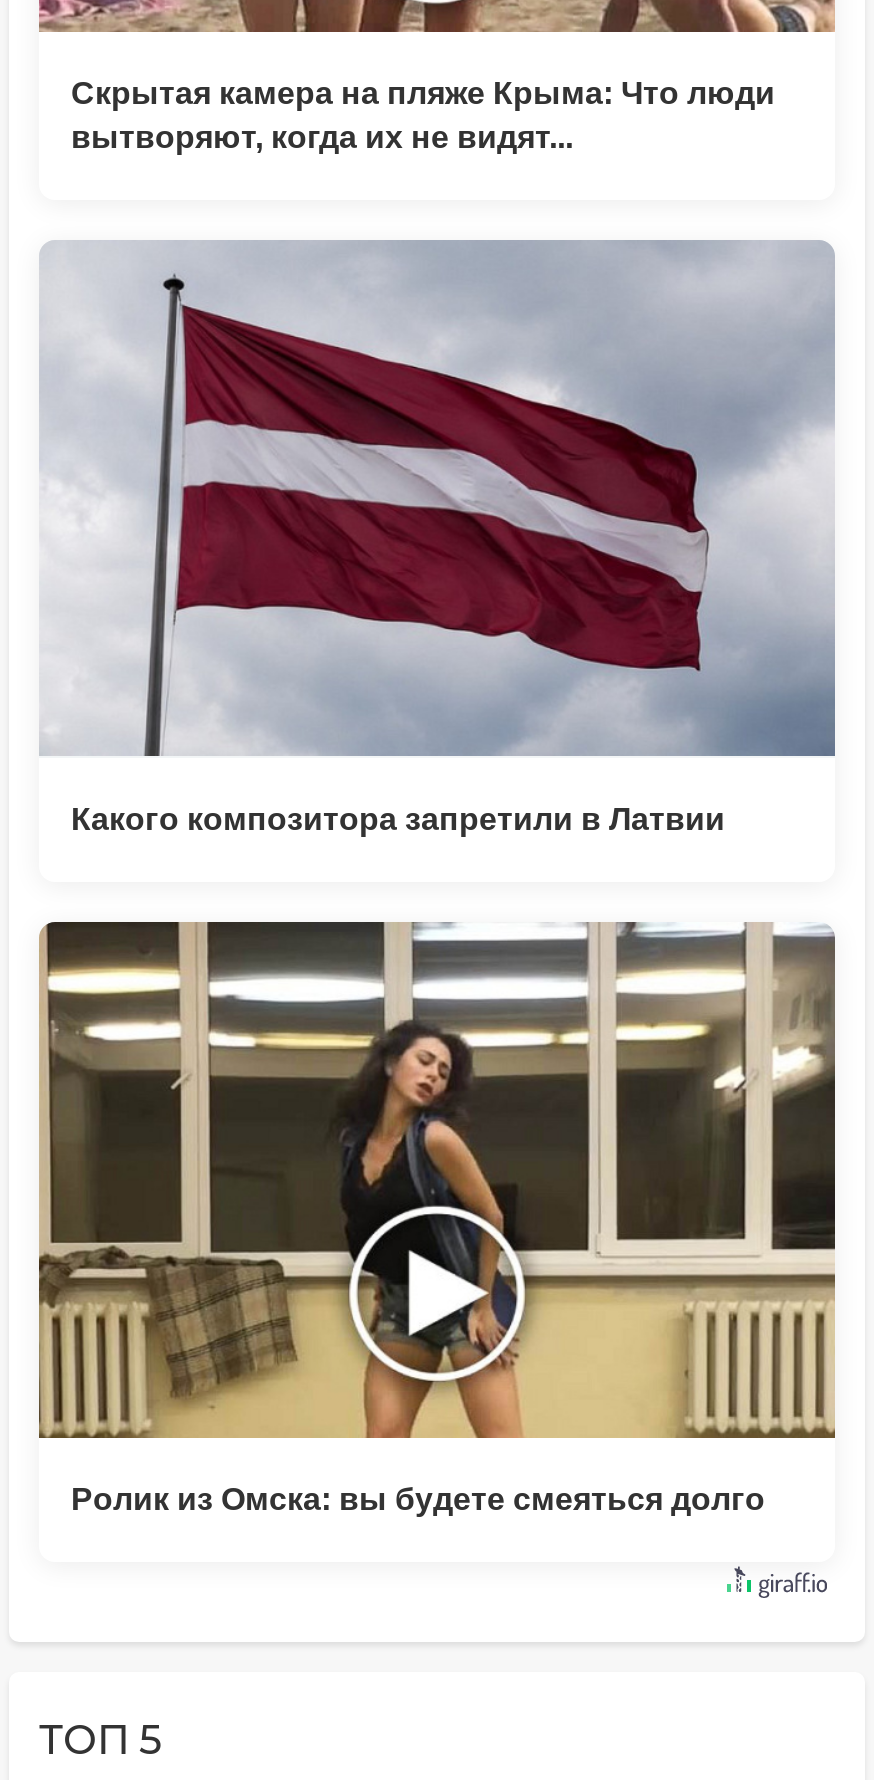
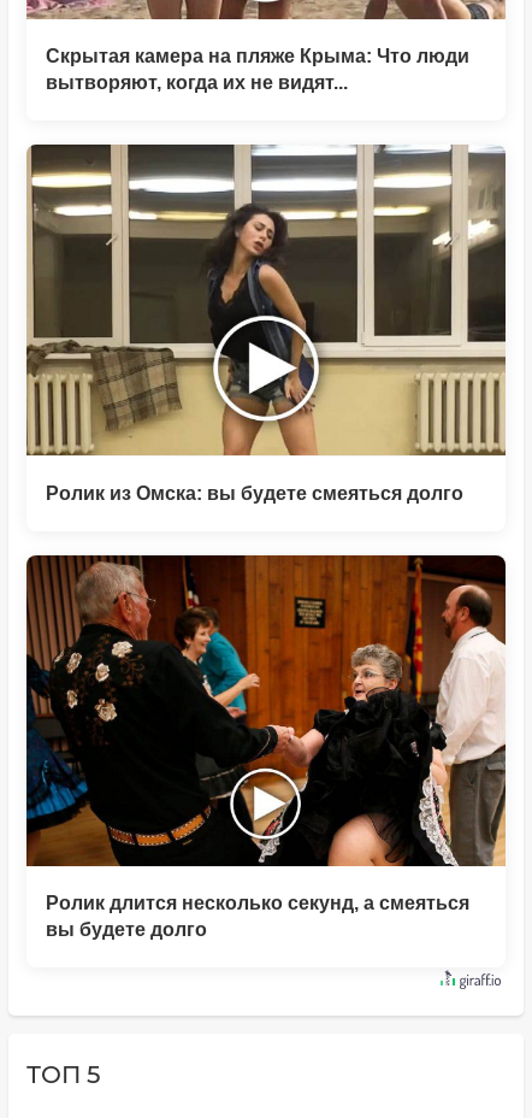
- [image]
- Какого композитора запретили в Латвии

moved up: [image] | Ролик из Омска: вы будете смеяться долго

+ [image]
+ Ролик длится несколько секунд, а смеяться
+ вы будете долго
